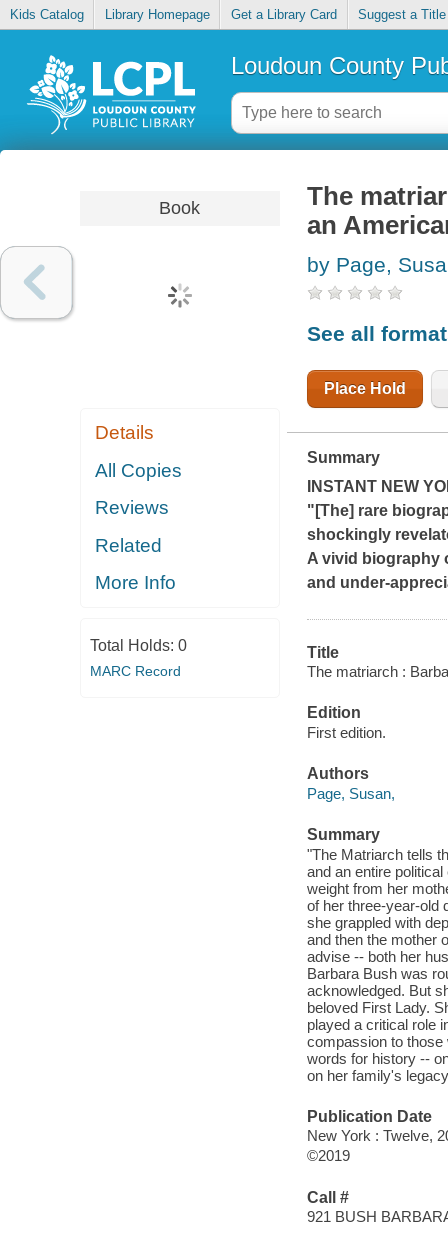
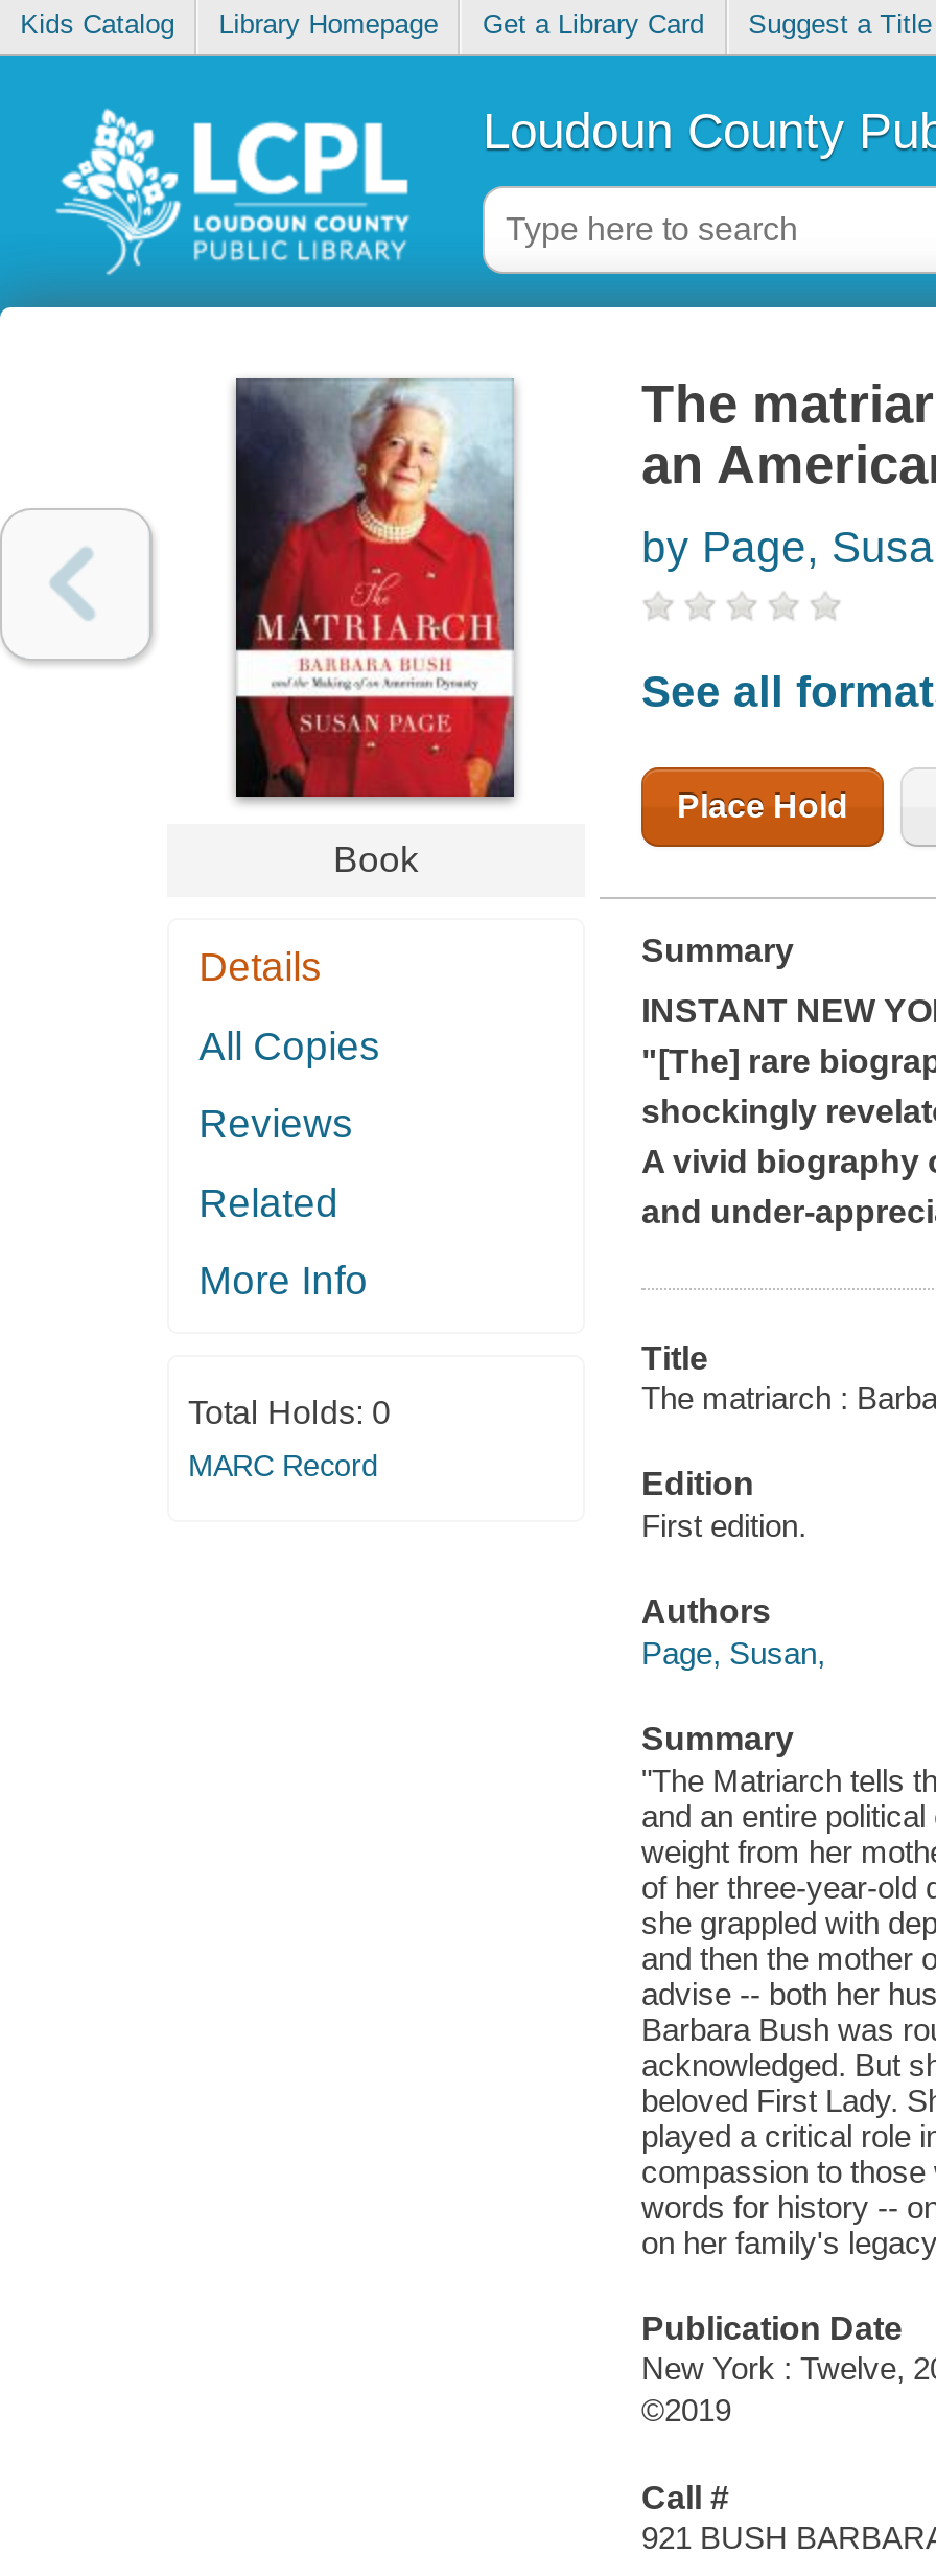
moved down: Book

+ [image]

moved down: Details | All Copies | Reviews | Related | More Info | Total Holds: 0 | MARC Record
